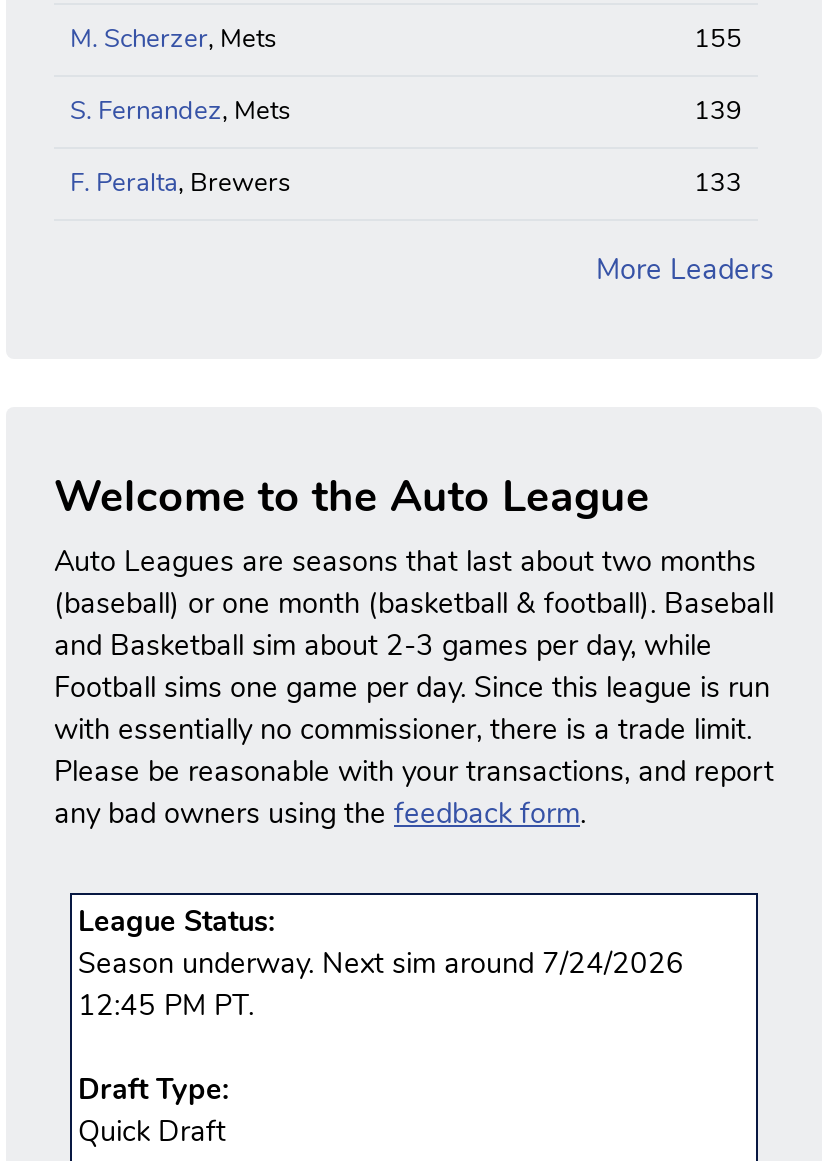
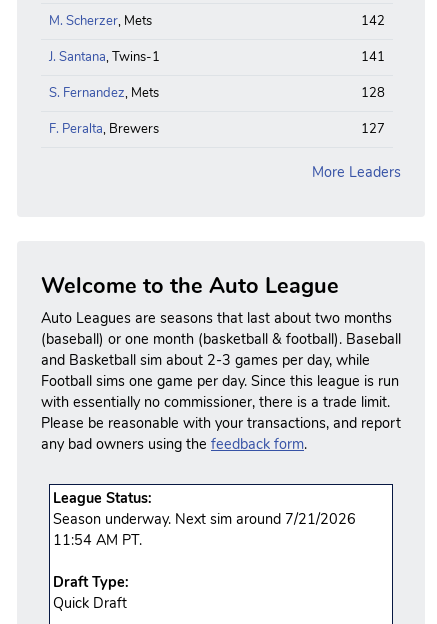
- 155
+ 142
+ J. Santana, Twins-1
+ 141

- 139
+ 128

- 133
+ 127

- Season underway. Next sim around 7/24/2026
+ Season underway. Next sim around 7/21/2026

- 12:45 PM PT.
+ 11:54 AM PT.
